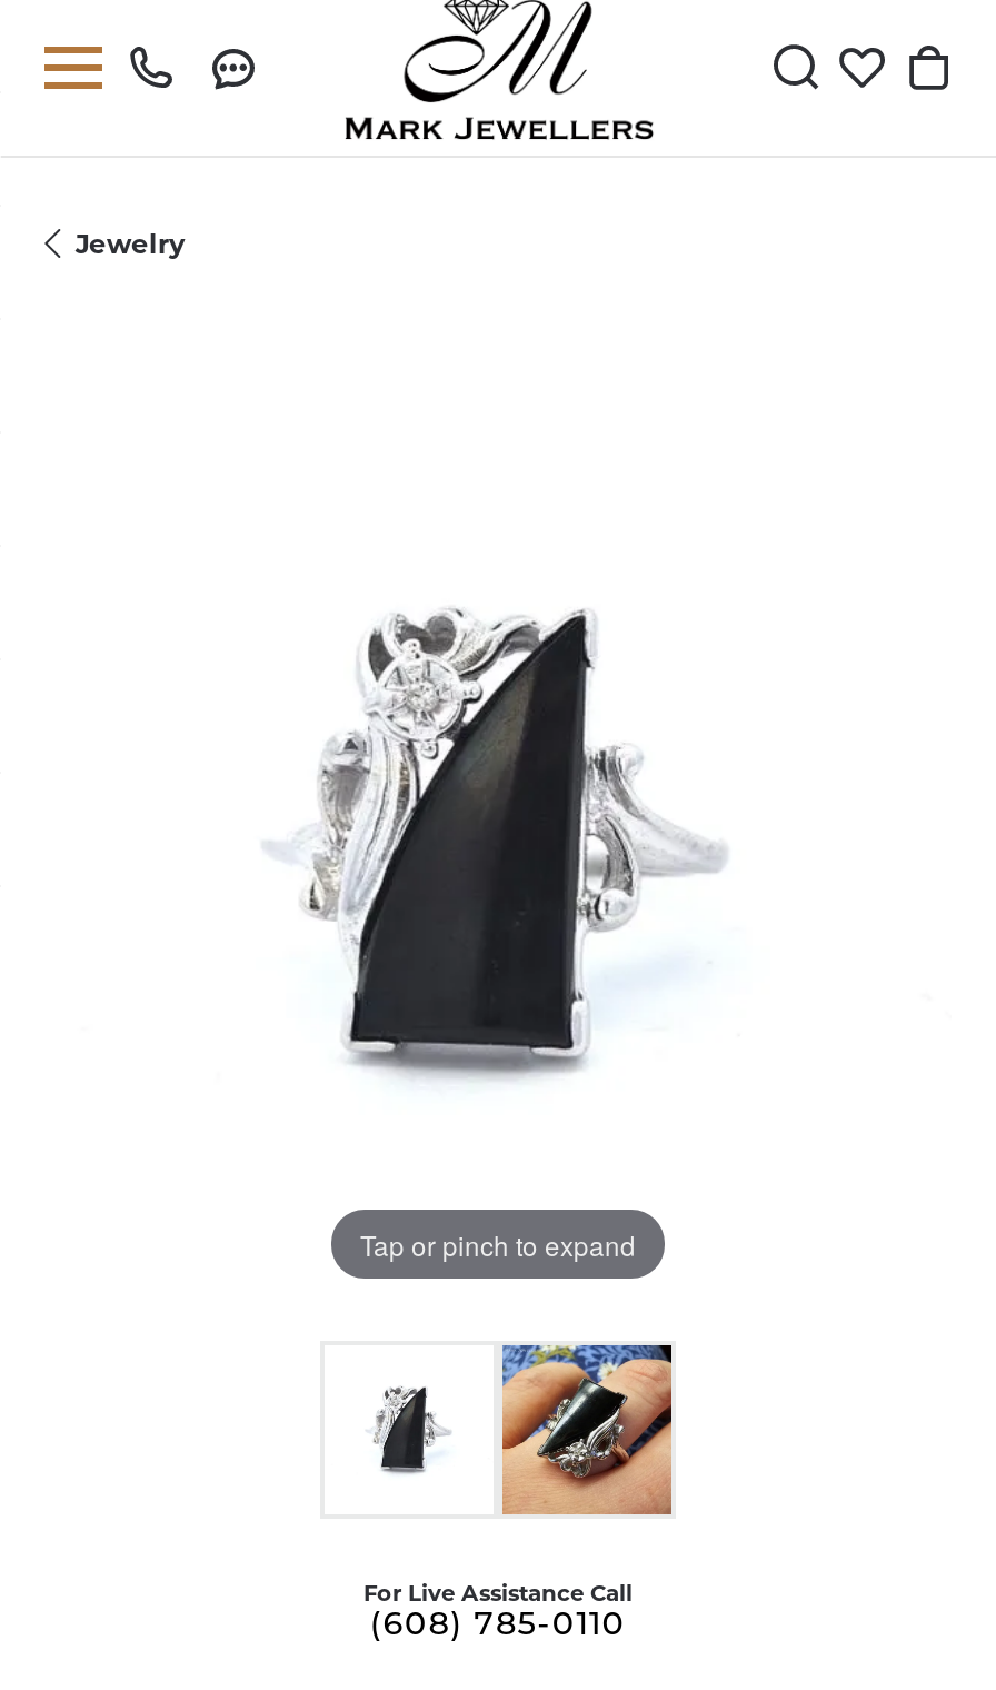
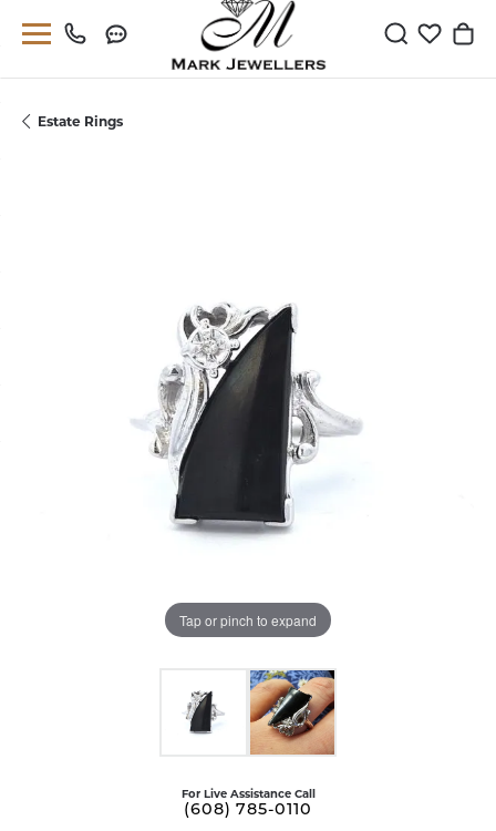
- Jewelry
+ Estate Rings
